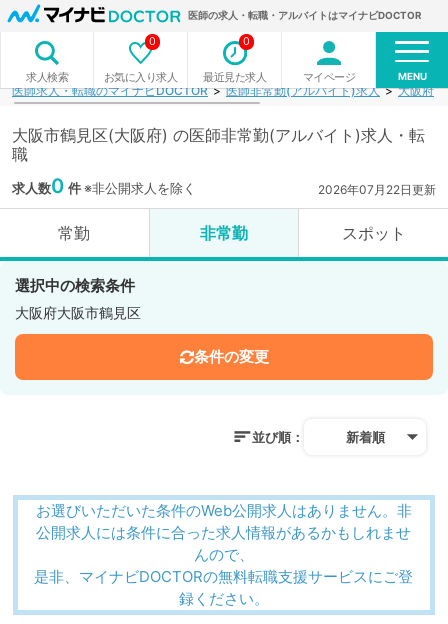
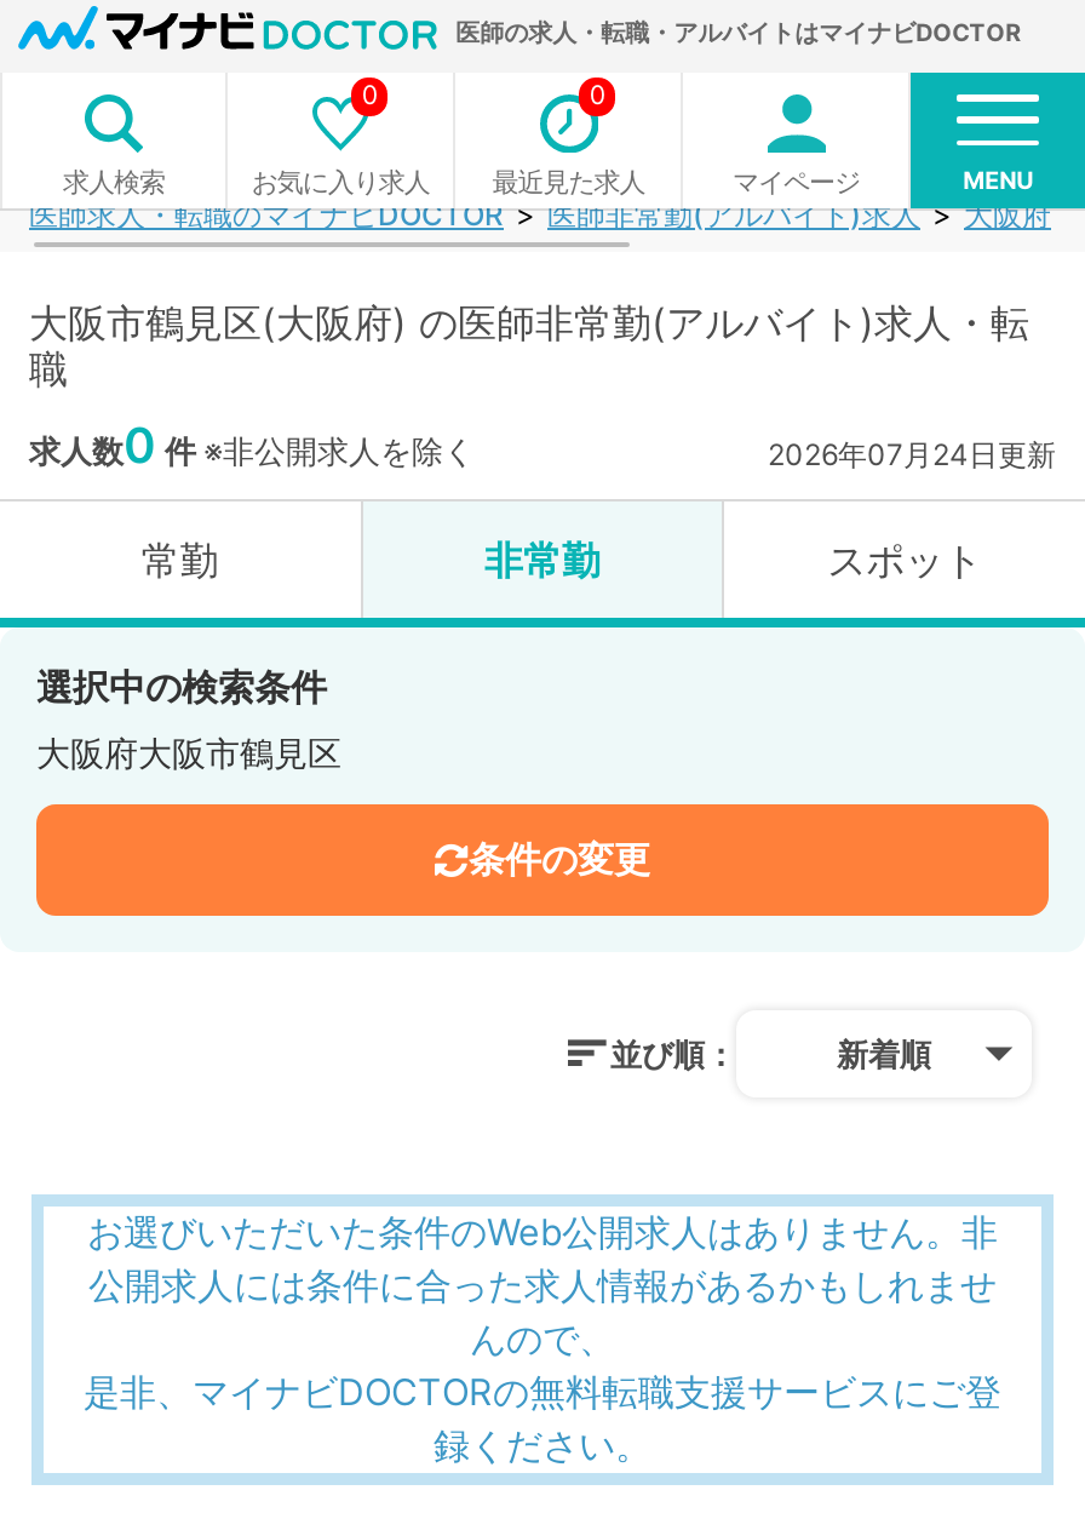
- 2026年07月22日更新
+ 2026年07月24日更新
